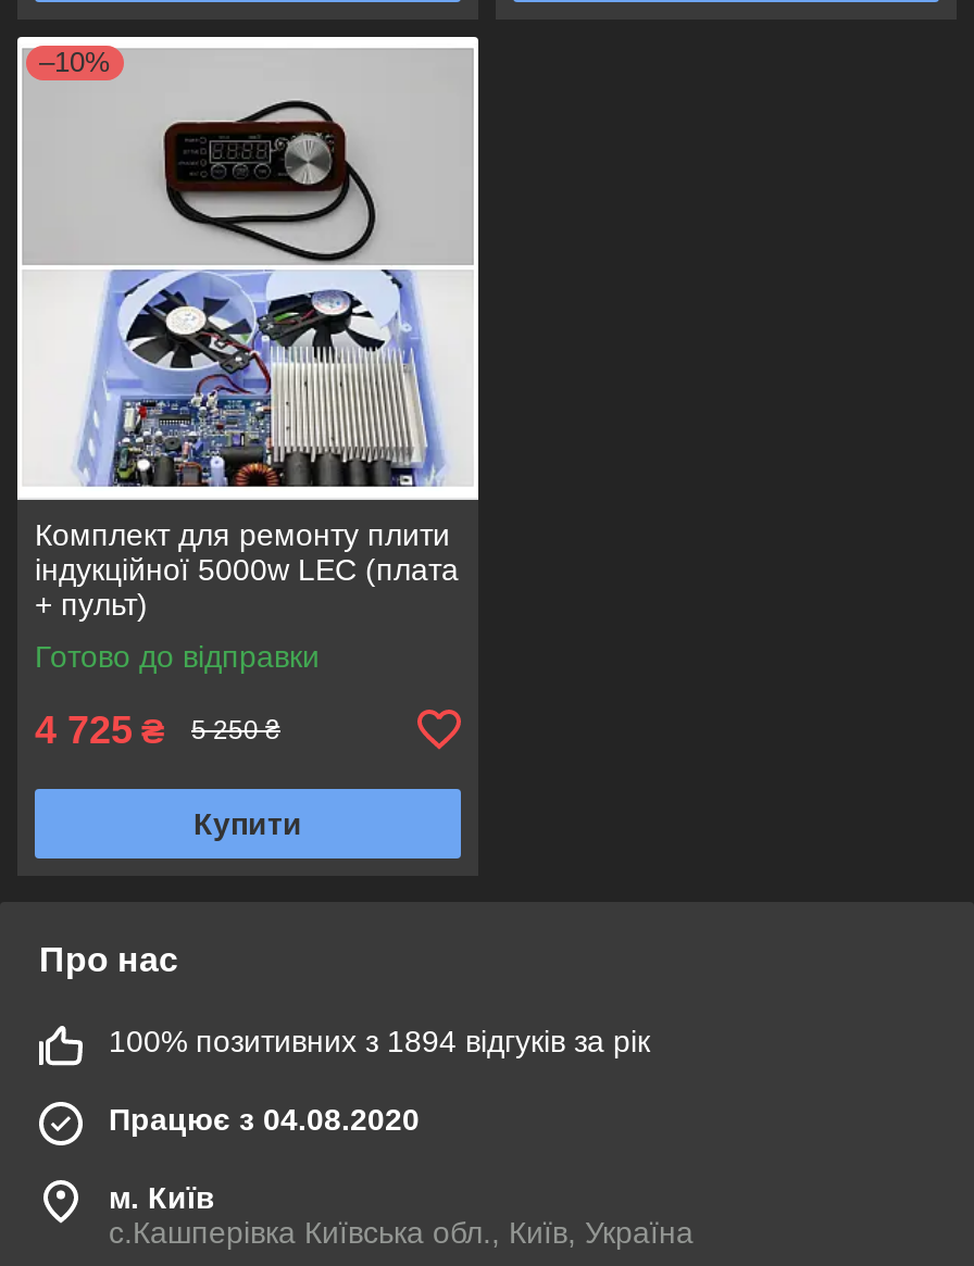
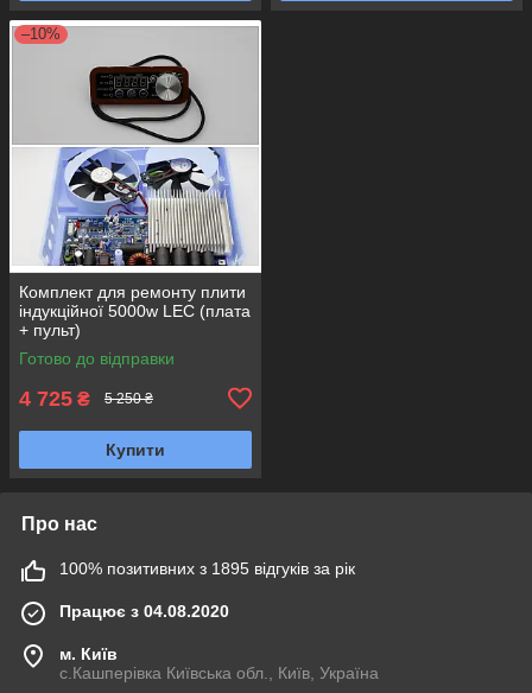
- 100% позитивних з 1894 відгуків за рік
+ 100% позитивних з 1895 відгуків за рік
